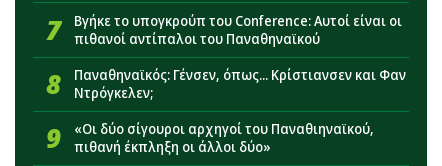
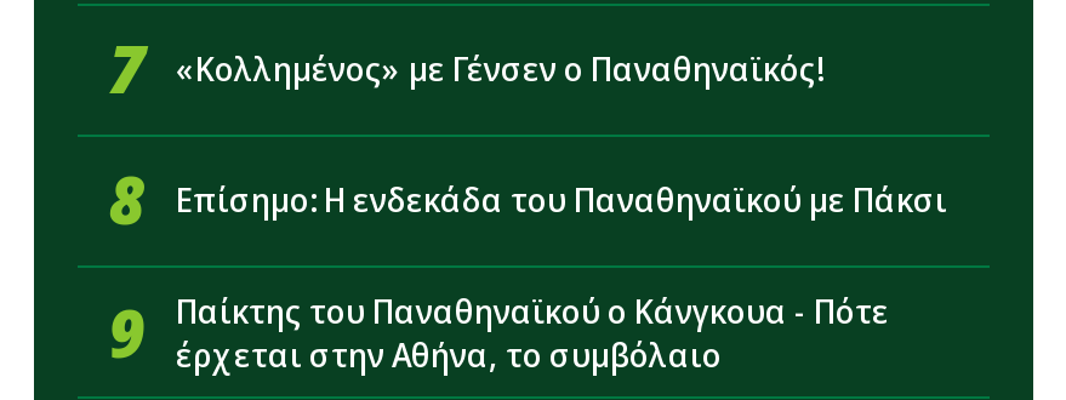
- Βγήκε το υπογκρούπ του Conference: Αυτοί είναι οι
- πιθανοί αντίπαλοι του Παναθηναϊκού
+ «Κολλημένος» με Γένσεν ο Παναθηναϊκός!

- Παναθηναϊκός: Γένσεν, όπως... Κρίστιανσεν και Φαν
- Ντρόγκελεν;
+ Επίσημο: Η ενδεκάδα του Παναθηναϊκού με Πάκσι

- «Οι δύο σίγουροι αρχηγοί του Παναθιηναϊκού,
- πιθανή έκπληξη οι άλλοι δύο»
+ Παίκτης του Παναθηναϊκού ο Κάνγκουα - Πότε
+ έρχεται στην Αθήνα, το συμβόλαιο
